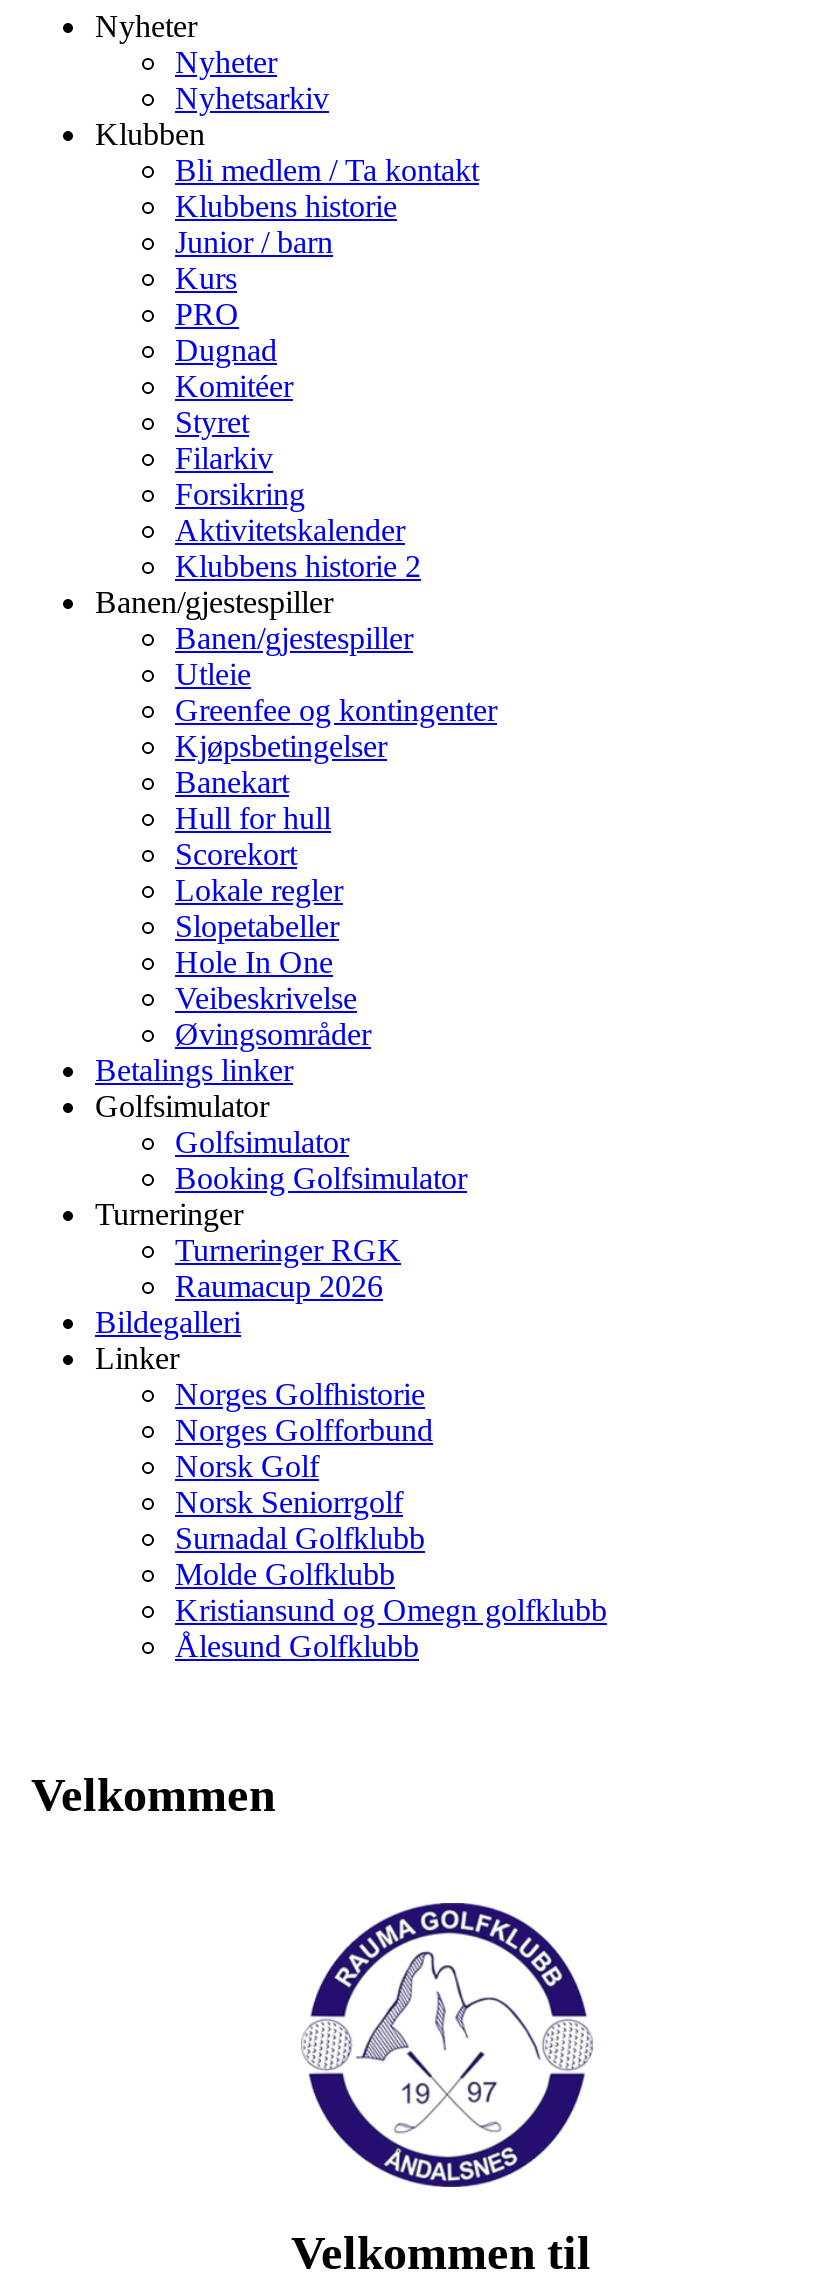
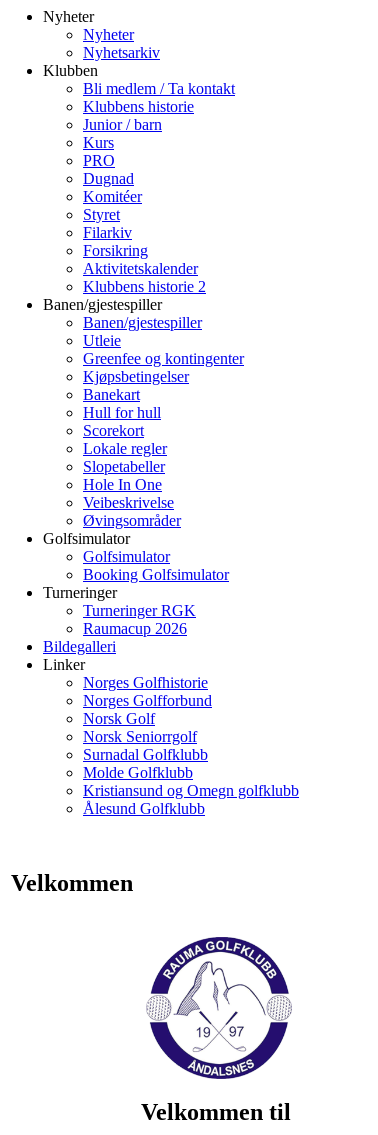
- Betalings linker
